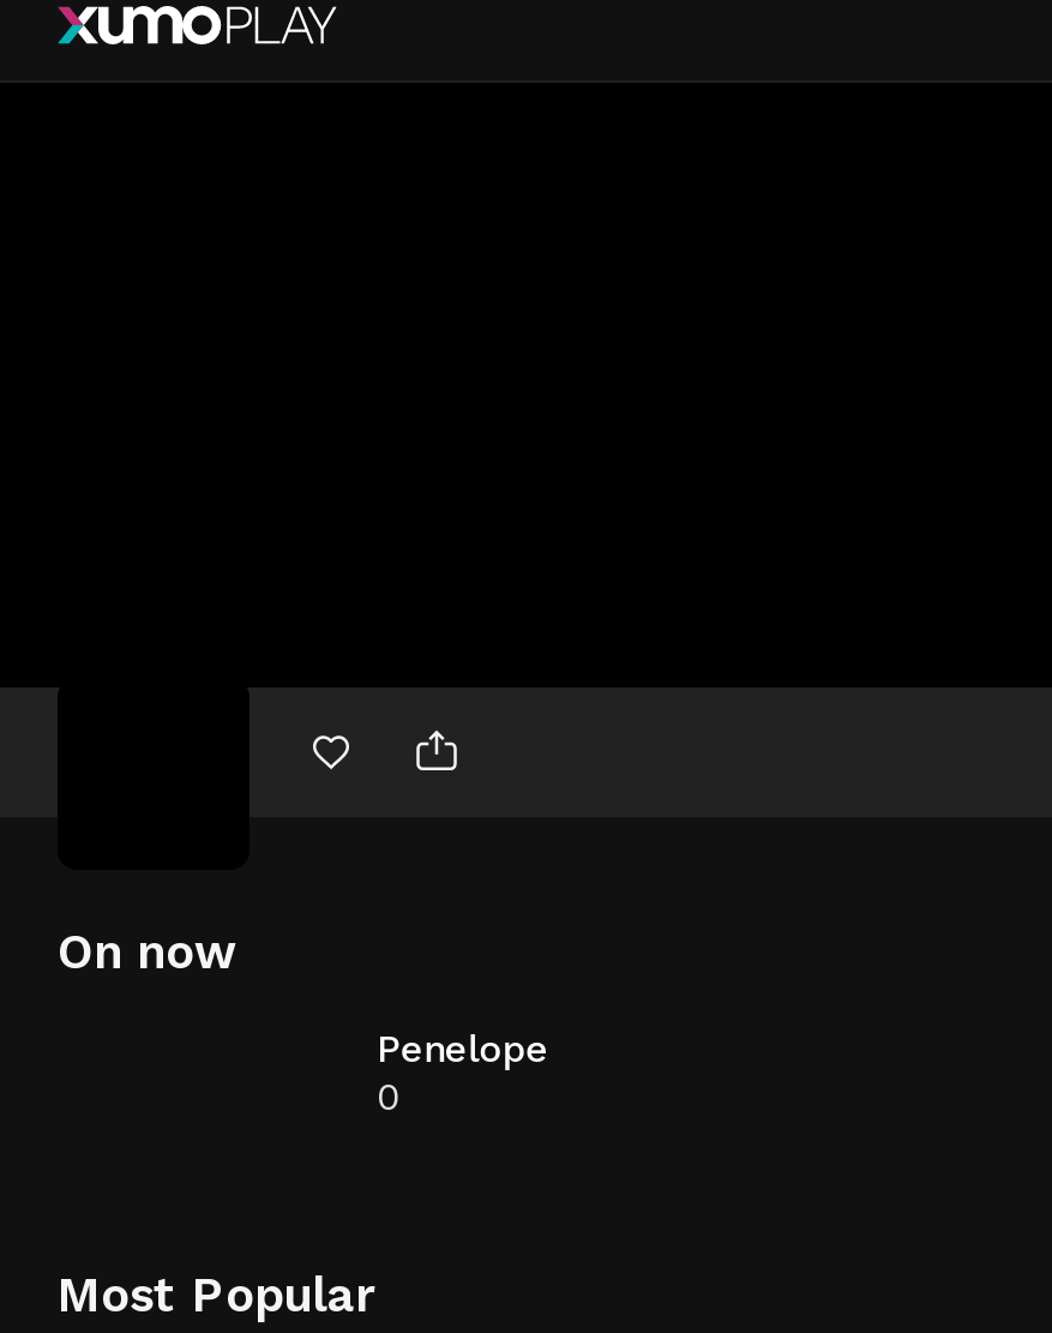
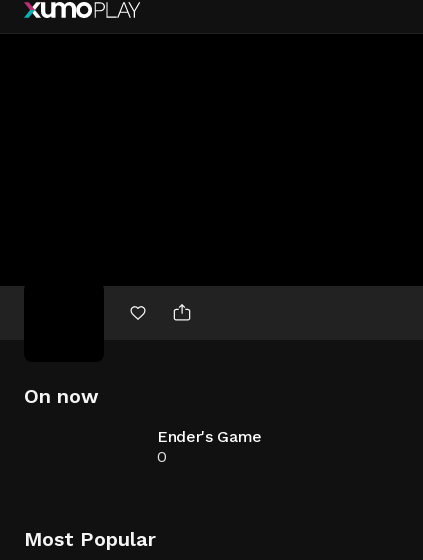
- Penelope
+ Ender's Game
